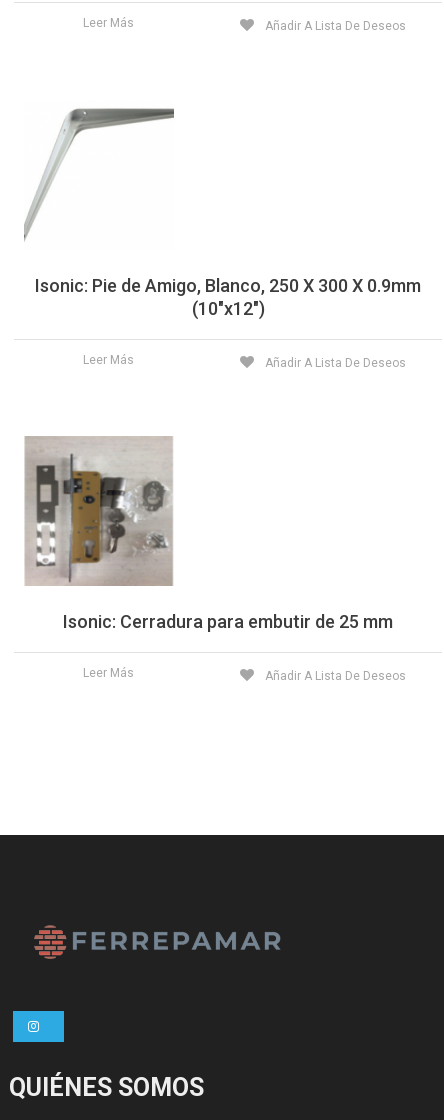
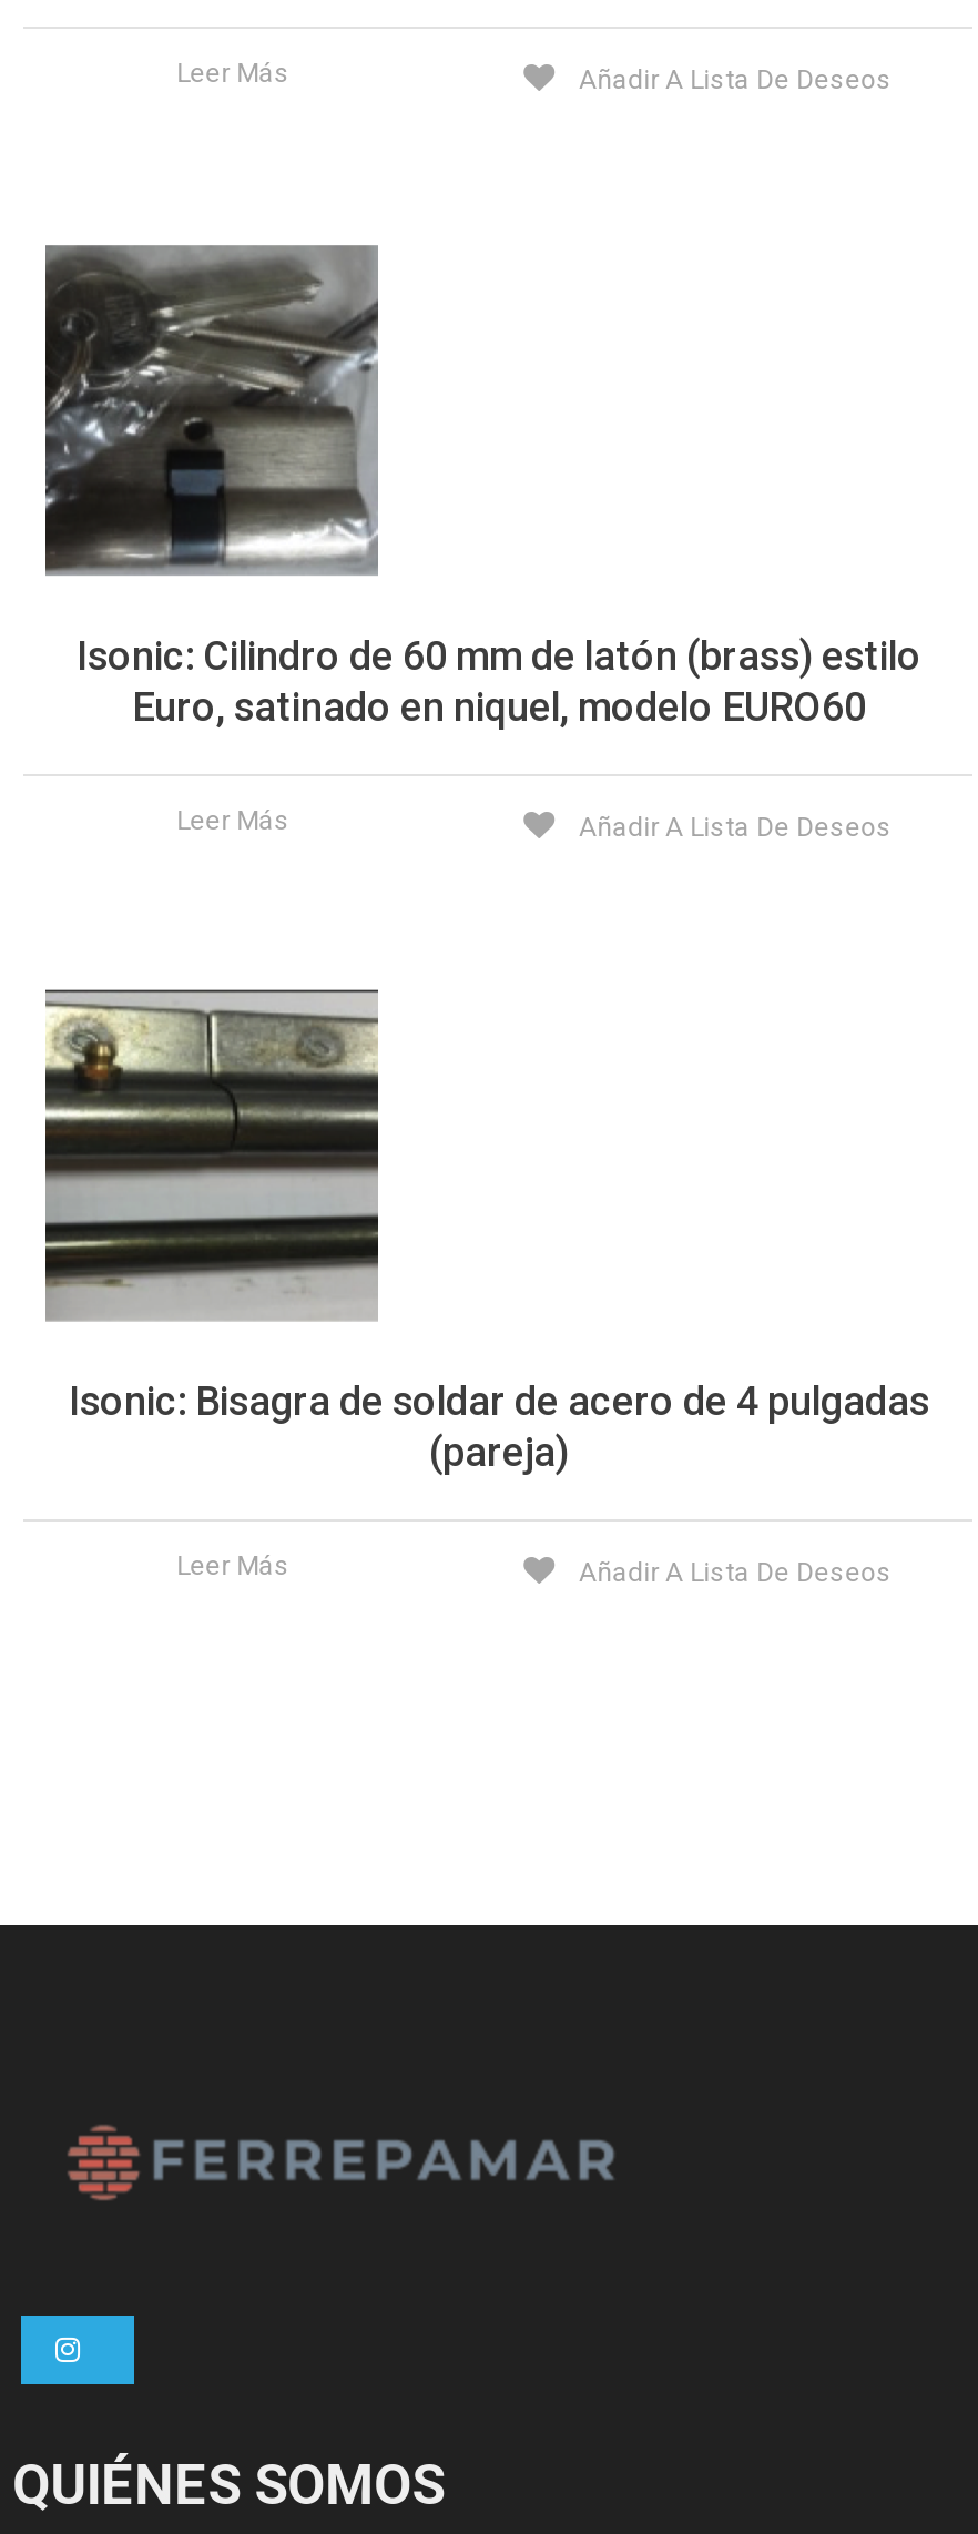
- [image]
- Isonic: Pie de Amigo, Blanco, 250 X 300 X 0.9mm
- (10″x12″)
+ [image]
+ Isonic: Cilindro de 60 mm de latón (brass) estilo
+ Euro, satinado en niquel, modelo EURO60

- [image]
- Isonic: Cerradura para embutir de 25 mm
+ [image]
+ Isonic: Bisagra de soldar de acero de 4 pulgadas
+ (pareja)
